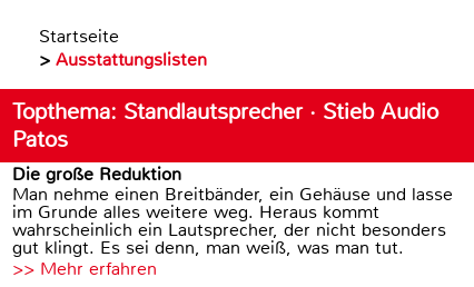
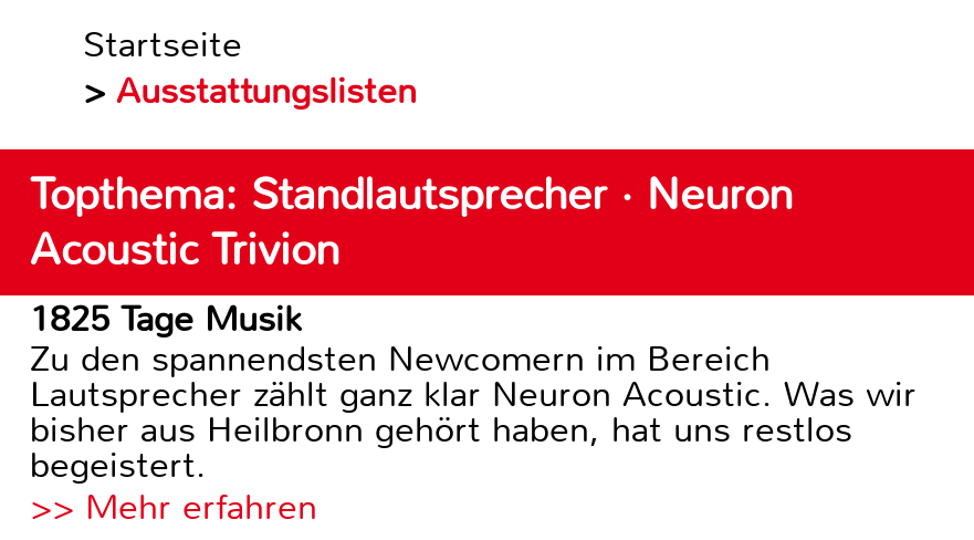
- Topthema: Standlautsprecher · Stieb Audio
- Patos
- Die große Reduktion
- Man nehme einen Breitbänder, ein Gehäuse und lasse
- im Grunde alles weitere weg. Heraus kommt
- wahrscheinlich ein Lautsprecher, der nicht besonders
- gut klingt. Es sei denn, man weiß, was man tut.
+ Topthema: Standlautsprecher · Neuron
+ Acoustic Trivion
+ 1825 Tage Musik
+ Zu den spannendsten Newcomern im Bereich
+ Lautsprecher zählt ganz klar Neuron Acoustic. Was wir
+ bisher aus Heilbronn gehört haben, hat uns restlos
+ begeistert.
